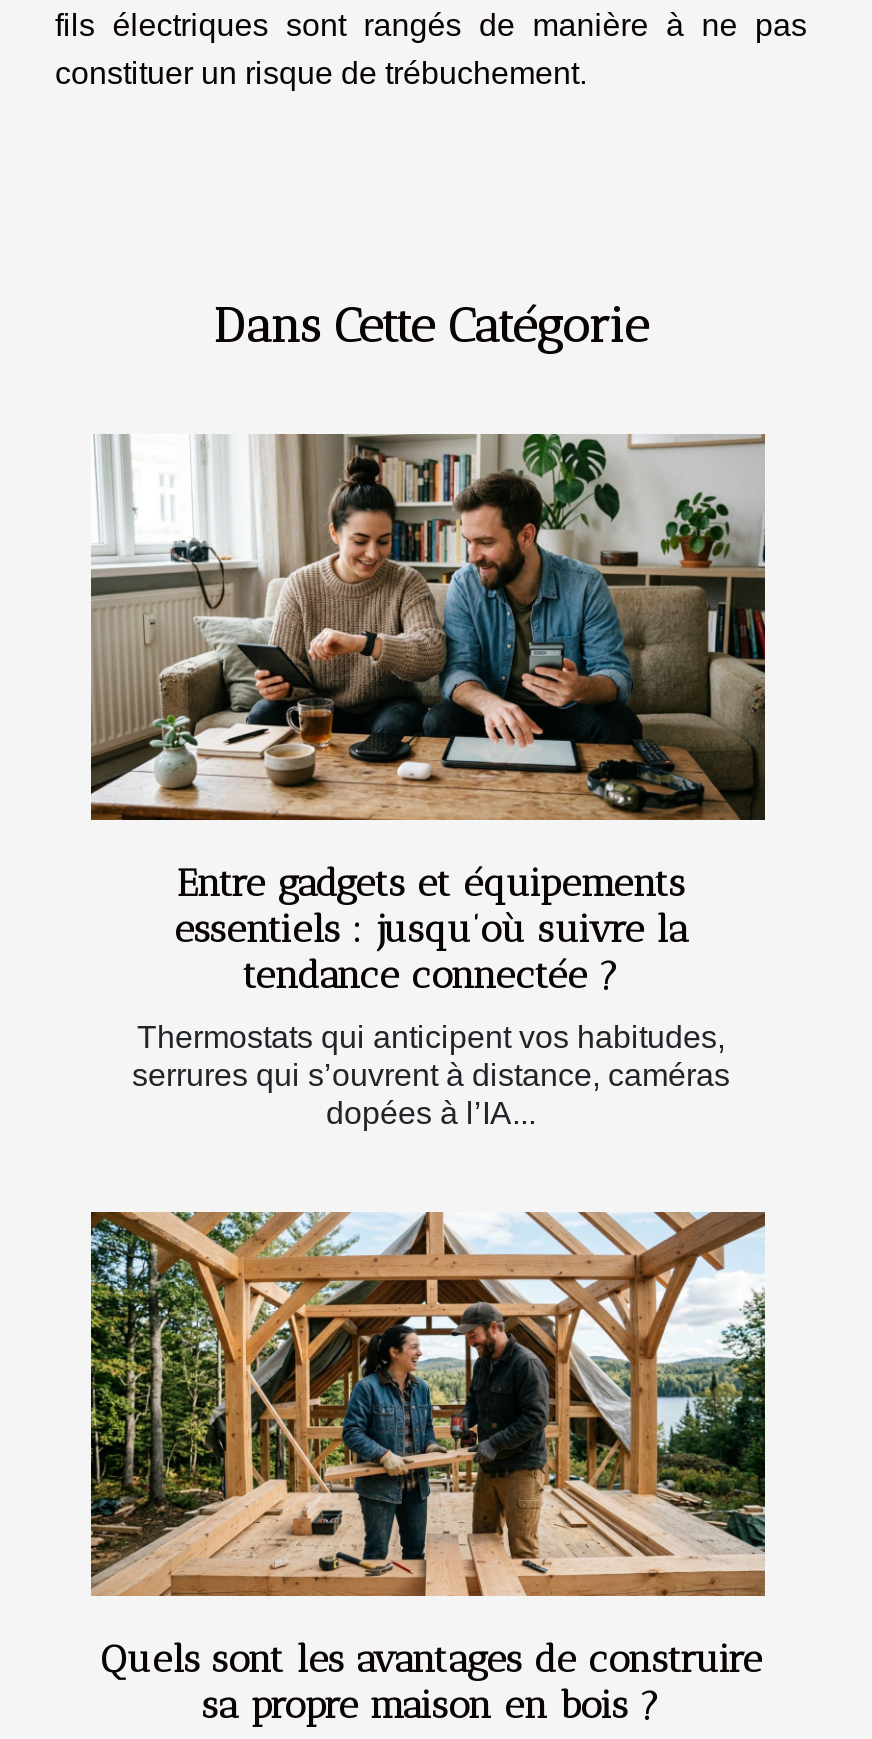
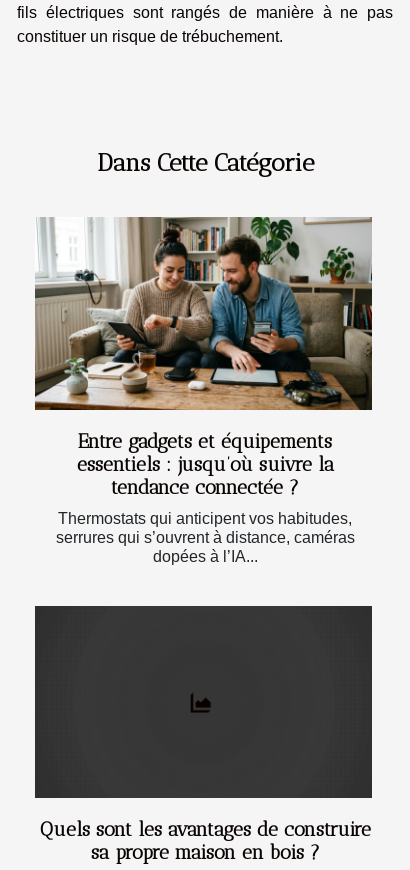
- [image]
